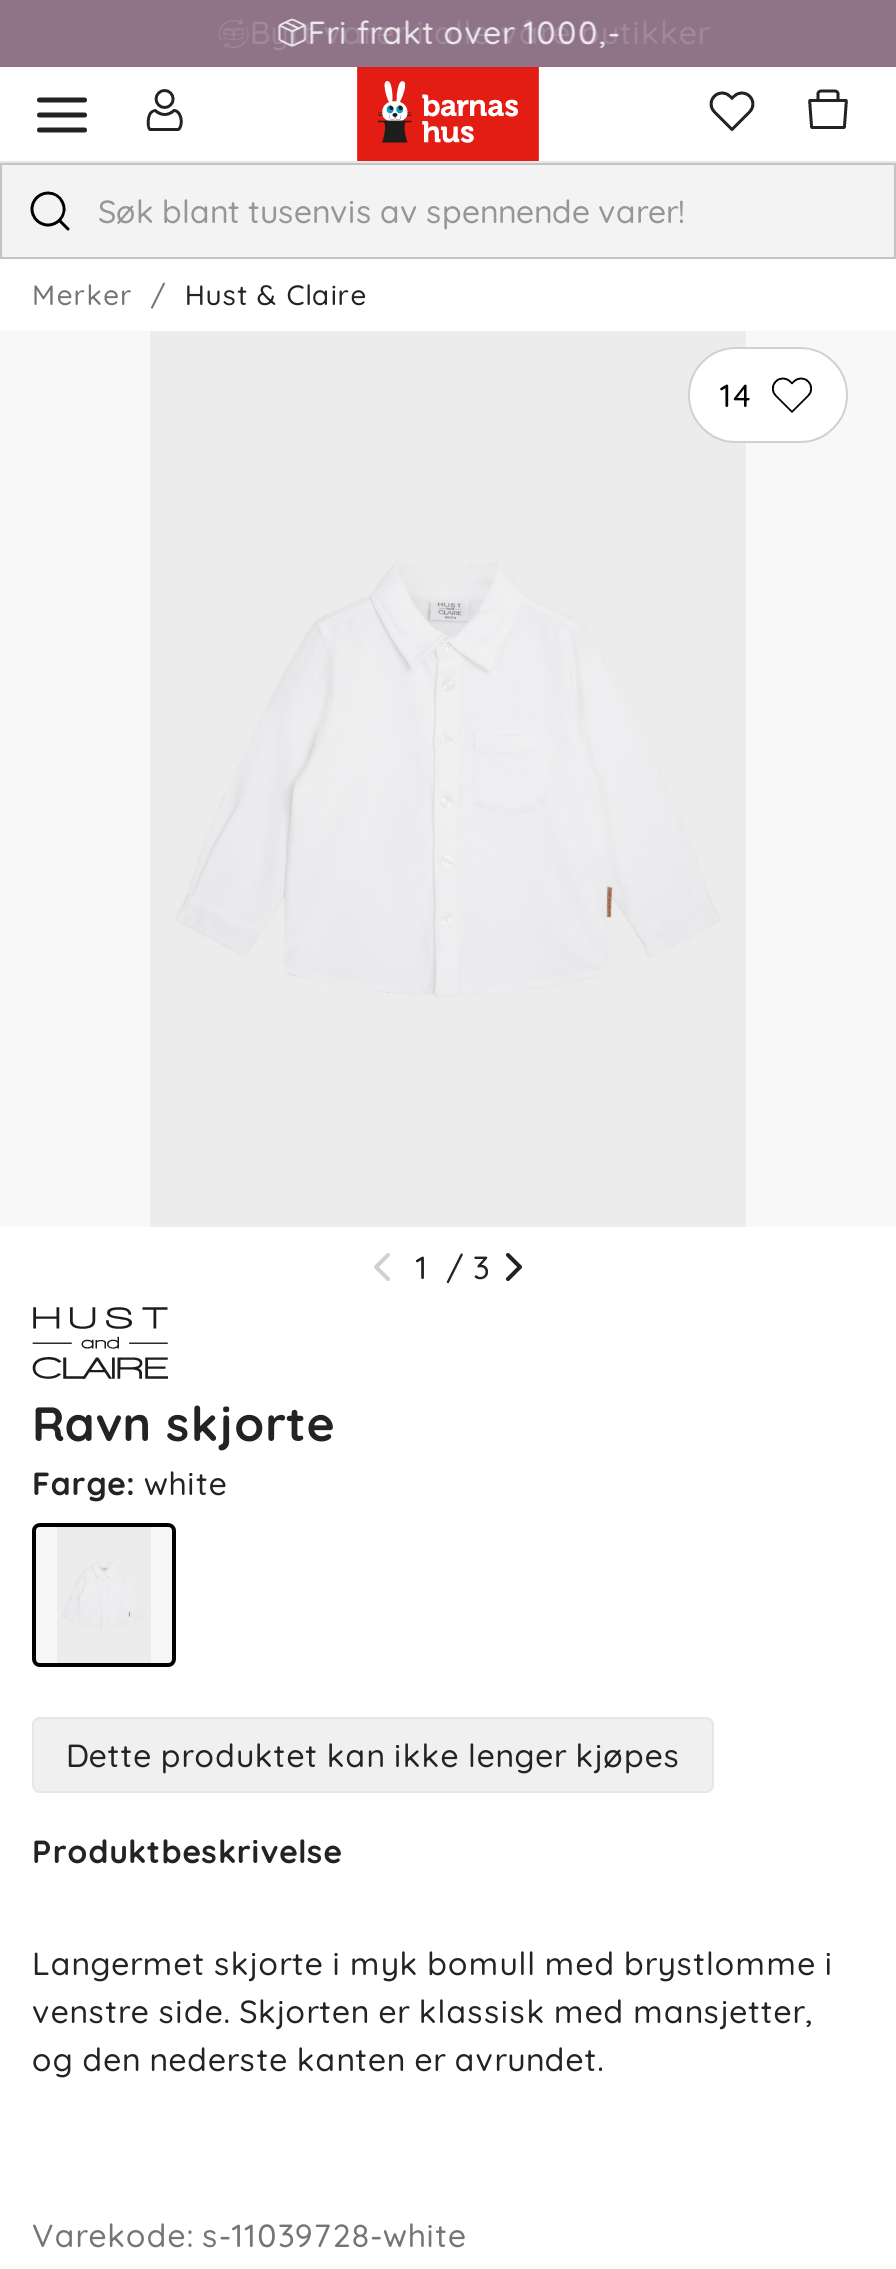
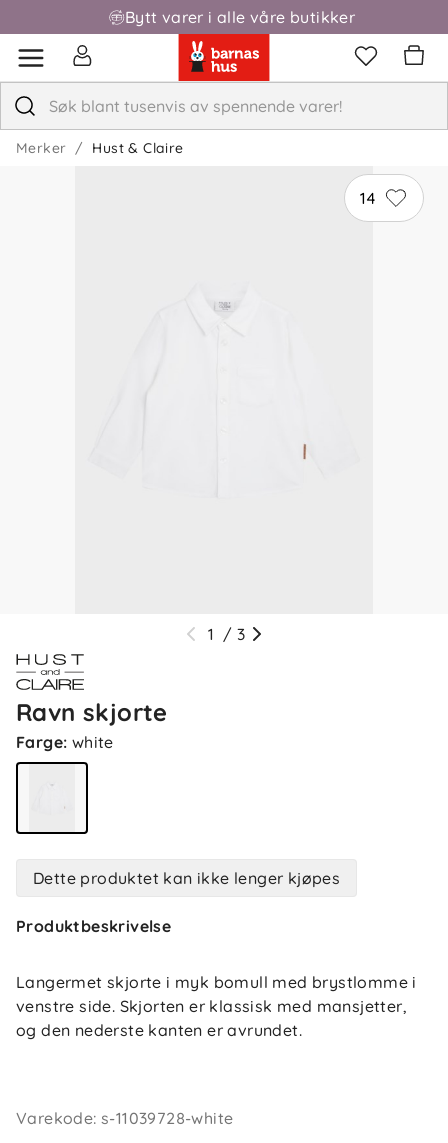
- Fri frakt over 1000,-
+ Bytt varer i alle våre butikker
